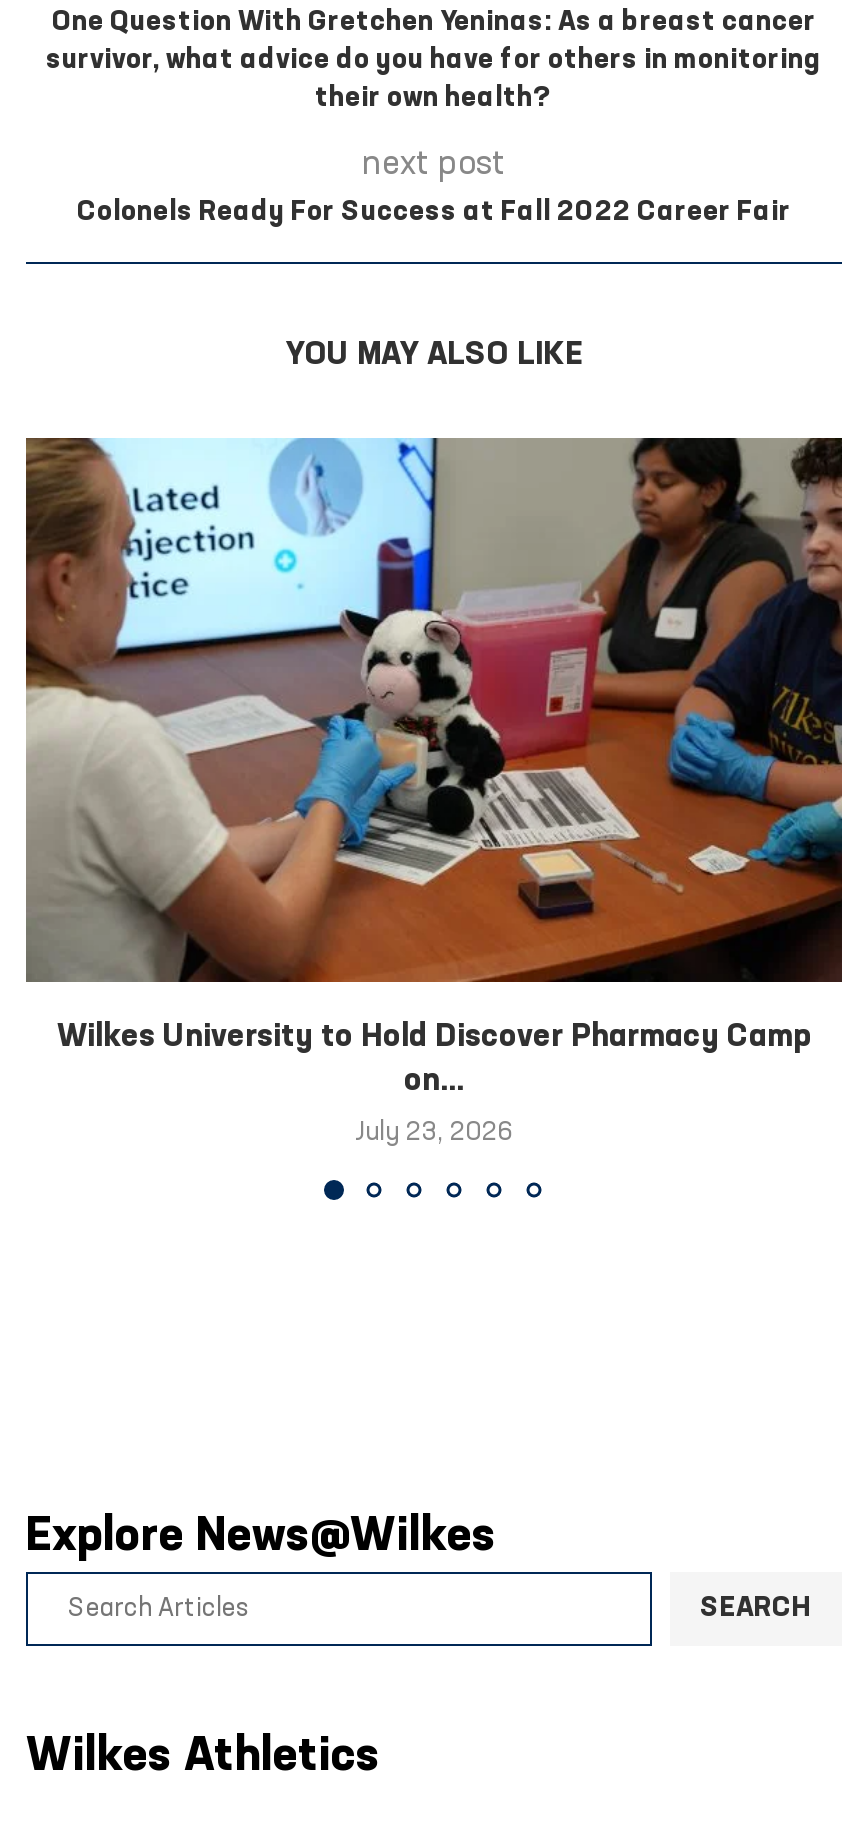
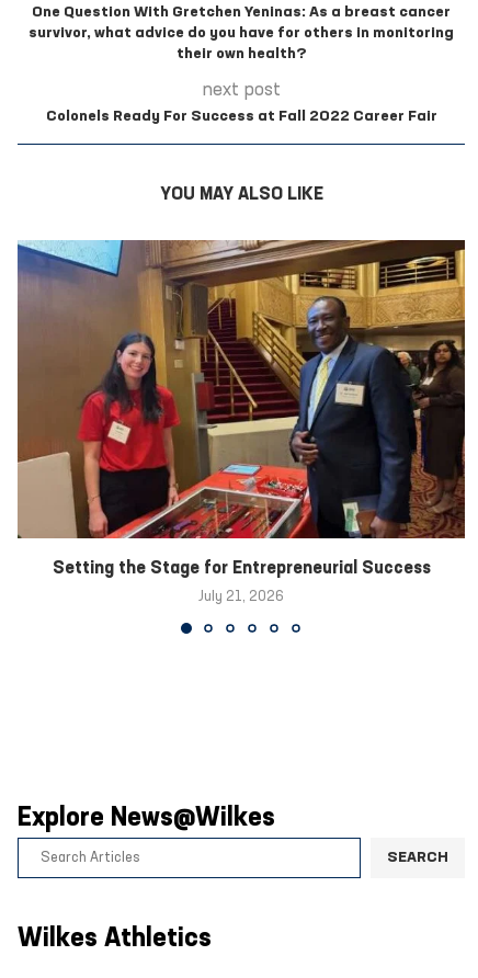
- [image]
- Wilkes University to Hold Discover Pharmacy Camp
- on...
+ [image]
+ Setting the Stage for Entrepreneurial Success

- July 23, 2026
+ July 21, 2026
